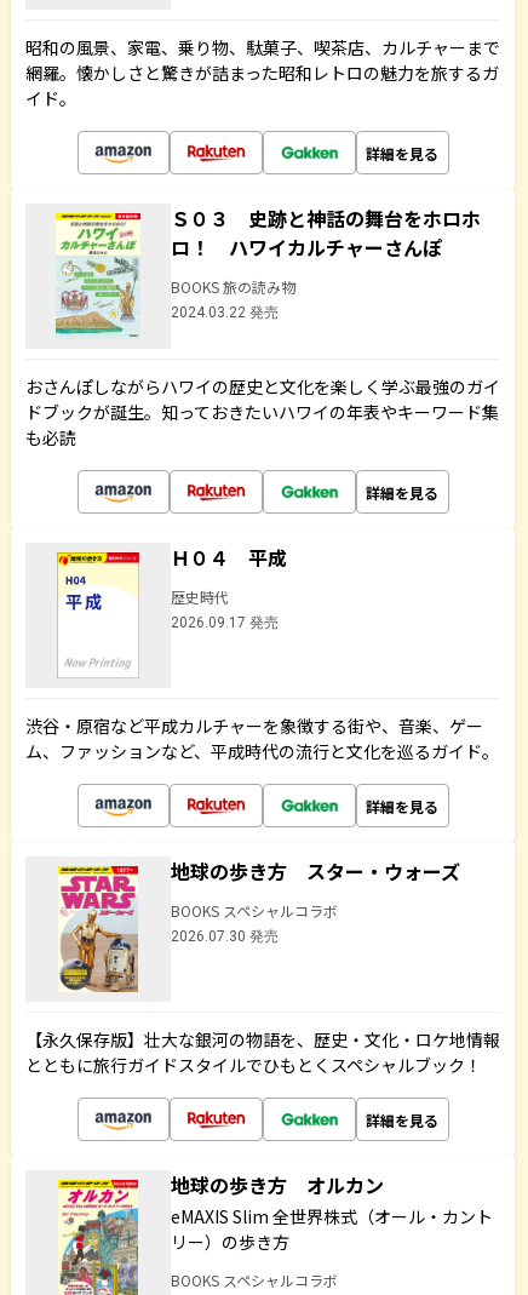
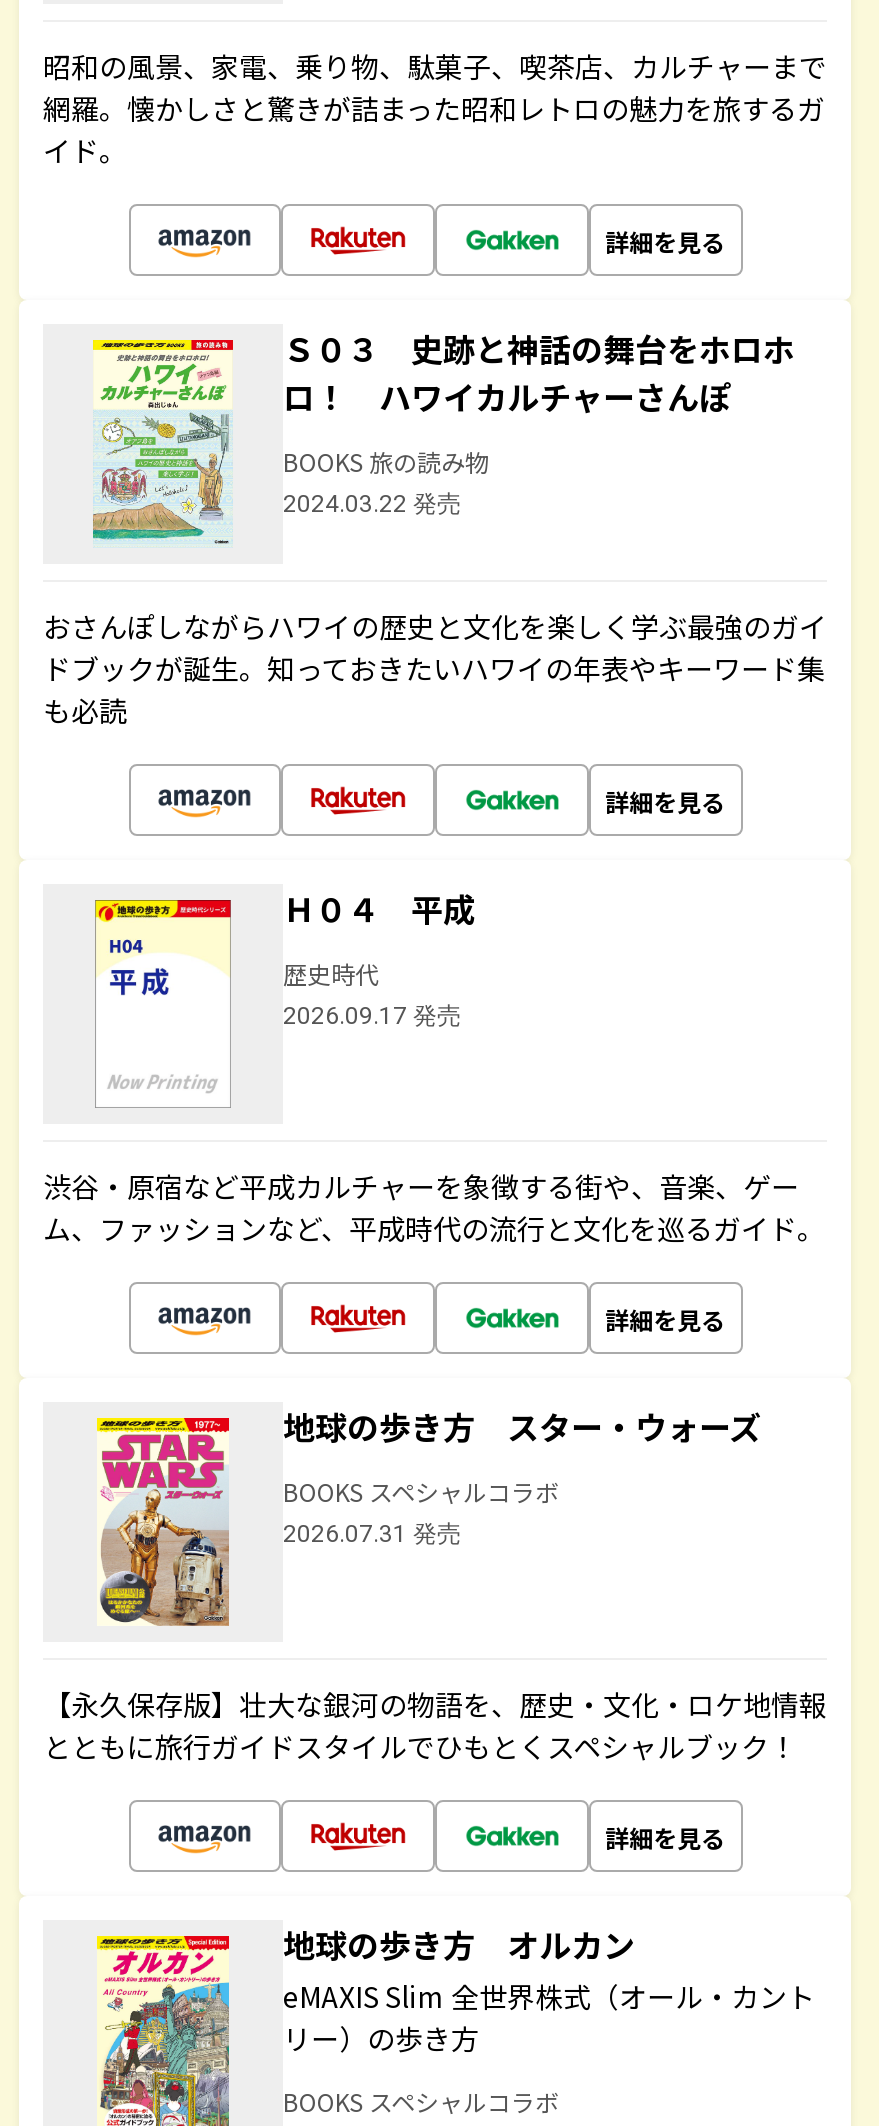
- 2026.07.30 発売
+ 2026.07.31 発売
